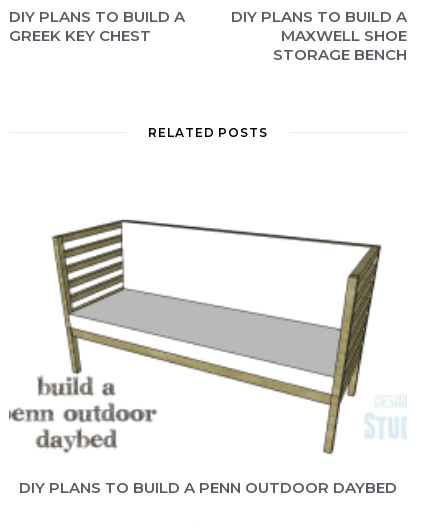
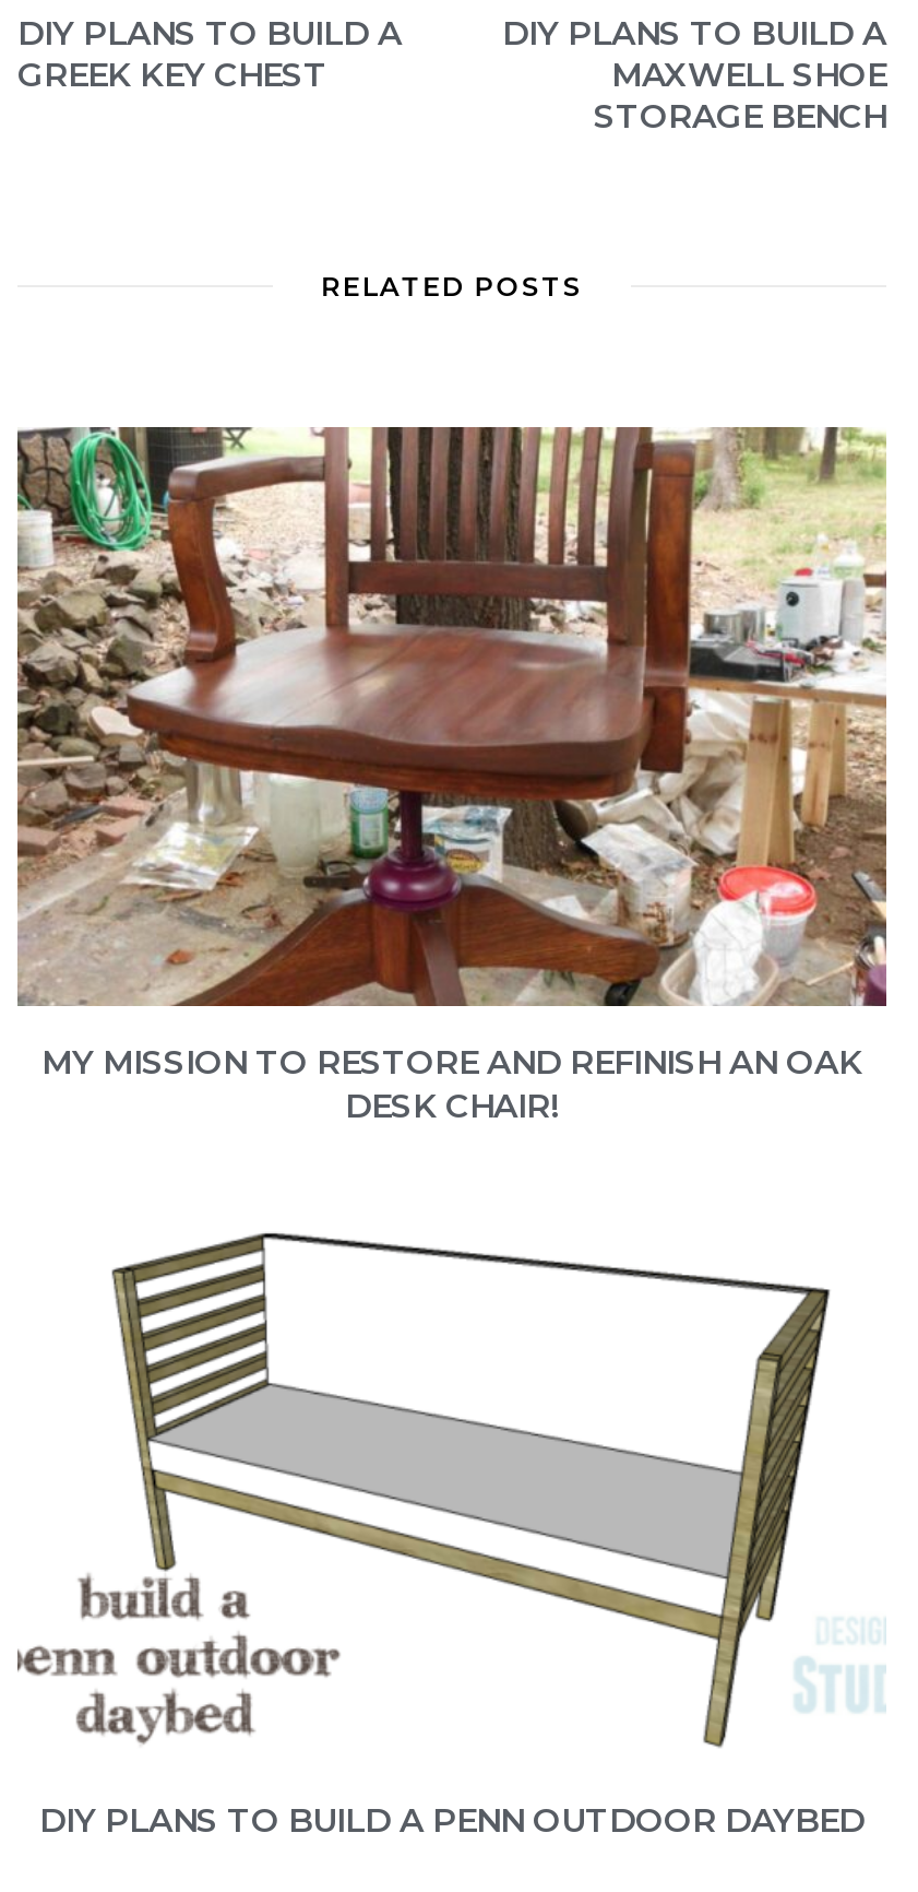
+ [image]
+ MY MISSION TO RESTORE AND REFINISH AN OAK
+ DESK CHAIR!
